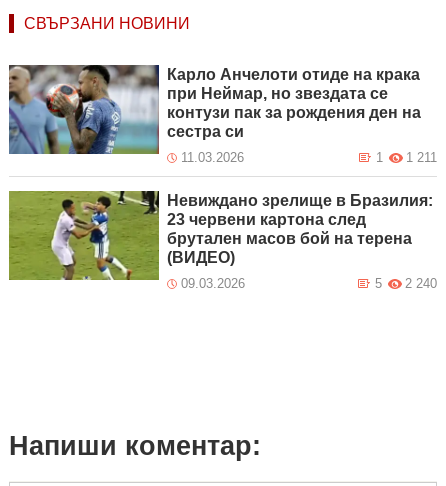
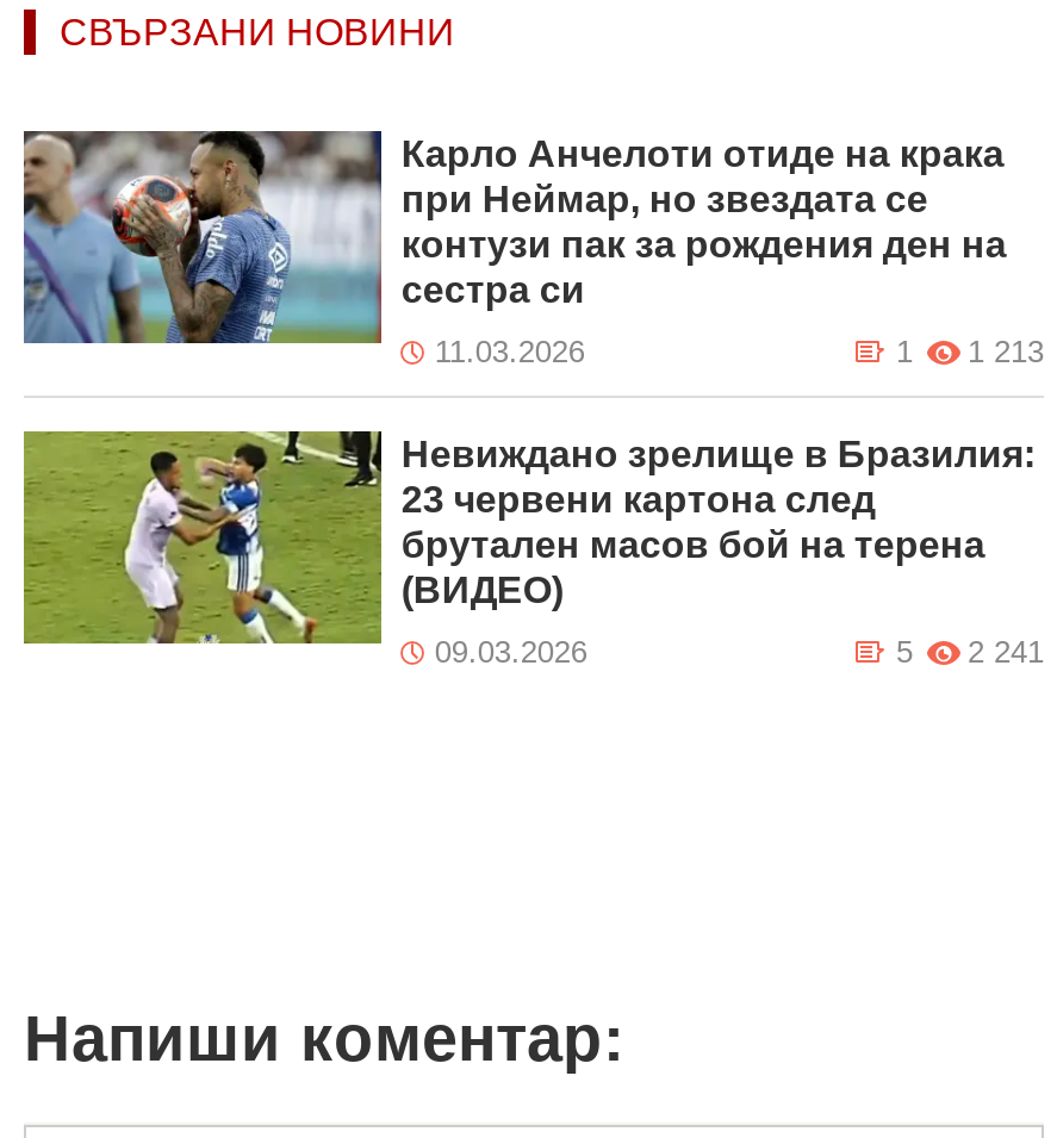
- 1 1 211
+ 1 1 213

- 5 2 240
+ 5 2 241
